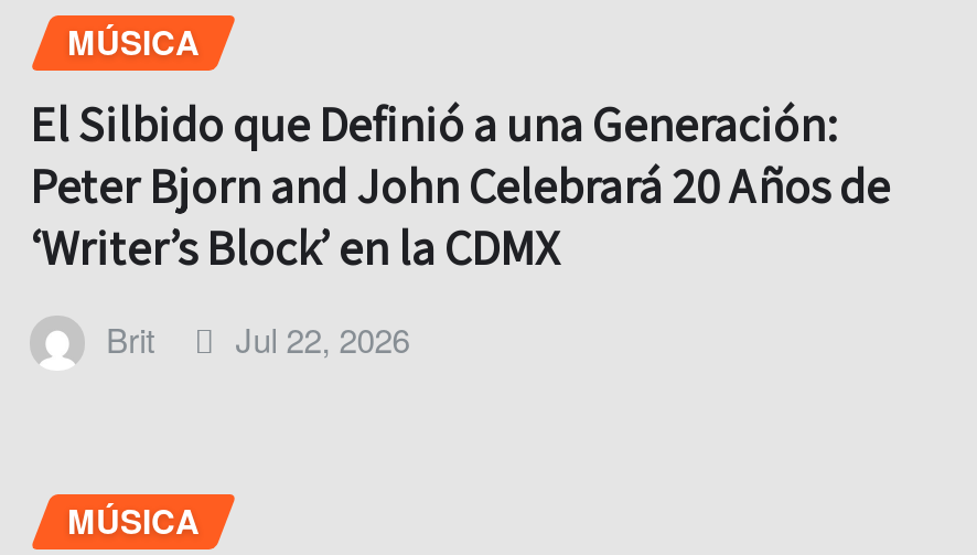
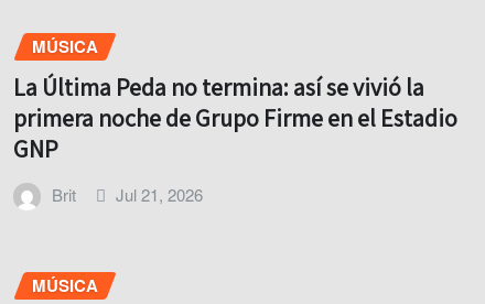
- El Silbido que Definió a una Generación:
- Peter Bjorn and John Celebrará 20 Años de
- ‘Writer’s Block’ en la CDMX
+ La Última Peda no termina: así se vivió la
+ primera noche de Grupo Firme en el Estadio
+ GNP

- Brit Jul 22, 2026
+ Brit Jul 21, 2026
